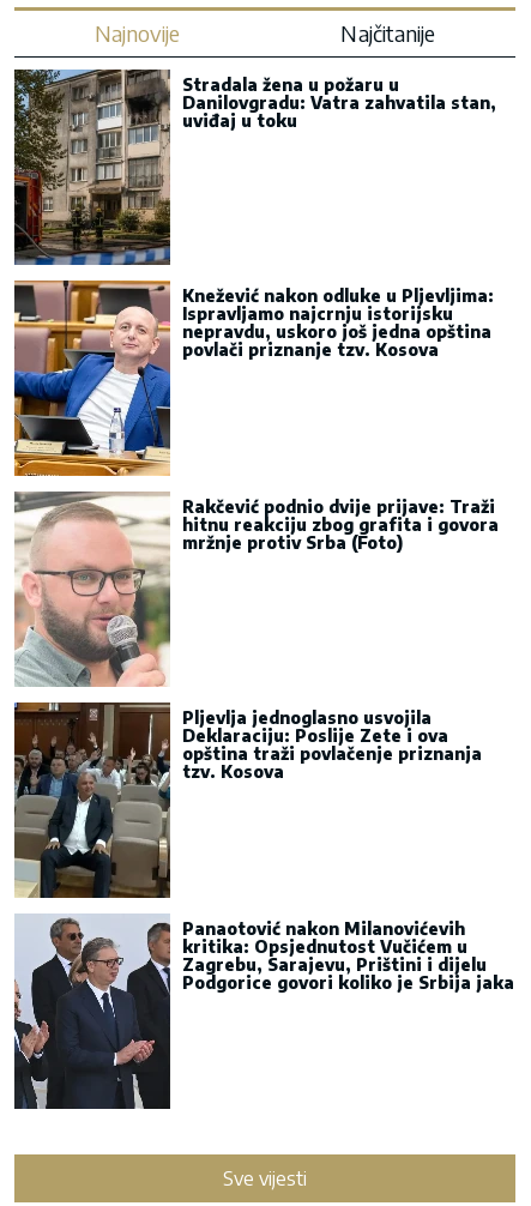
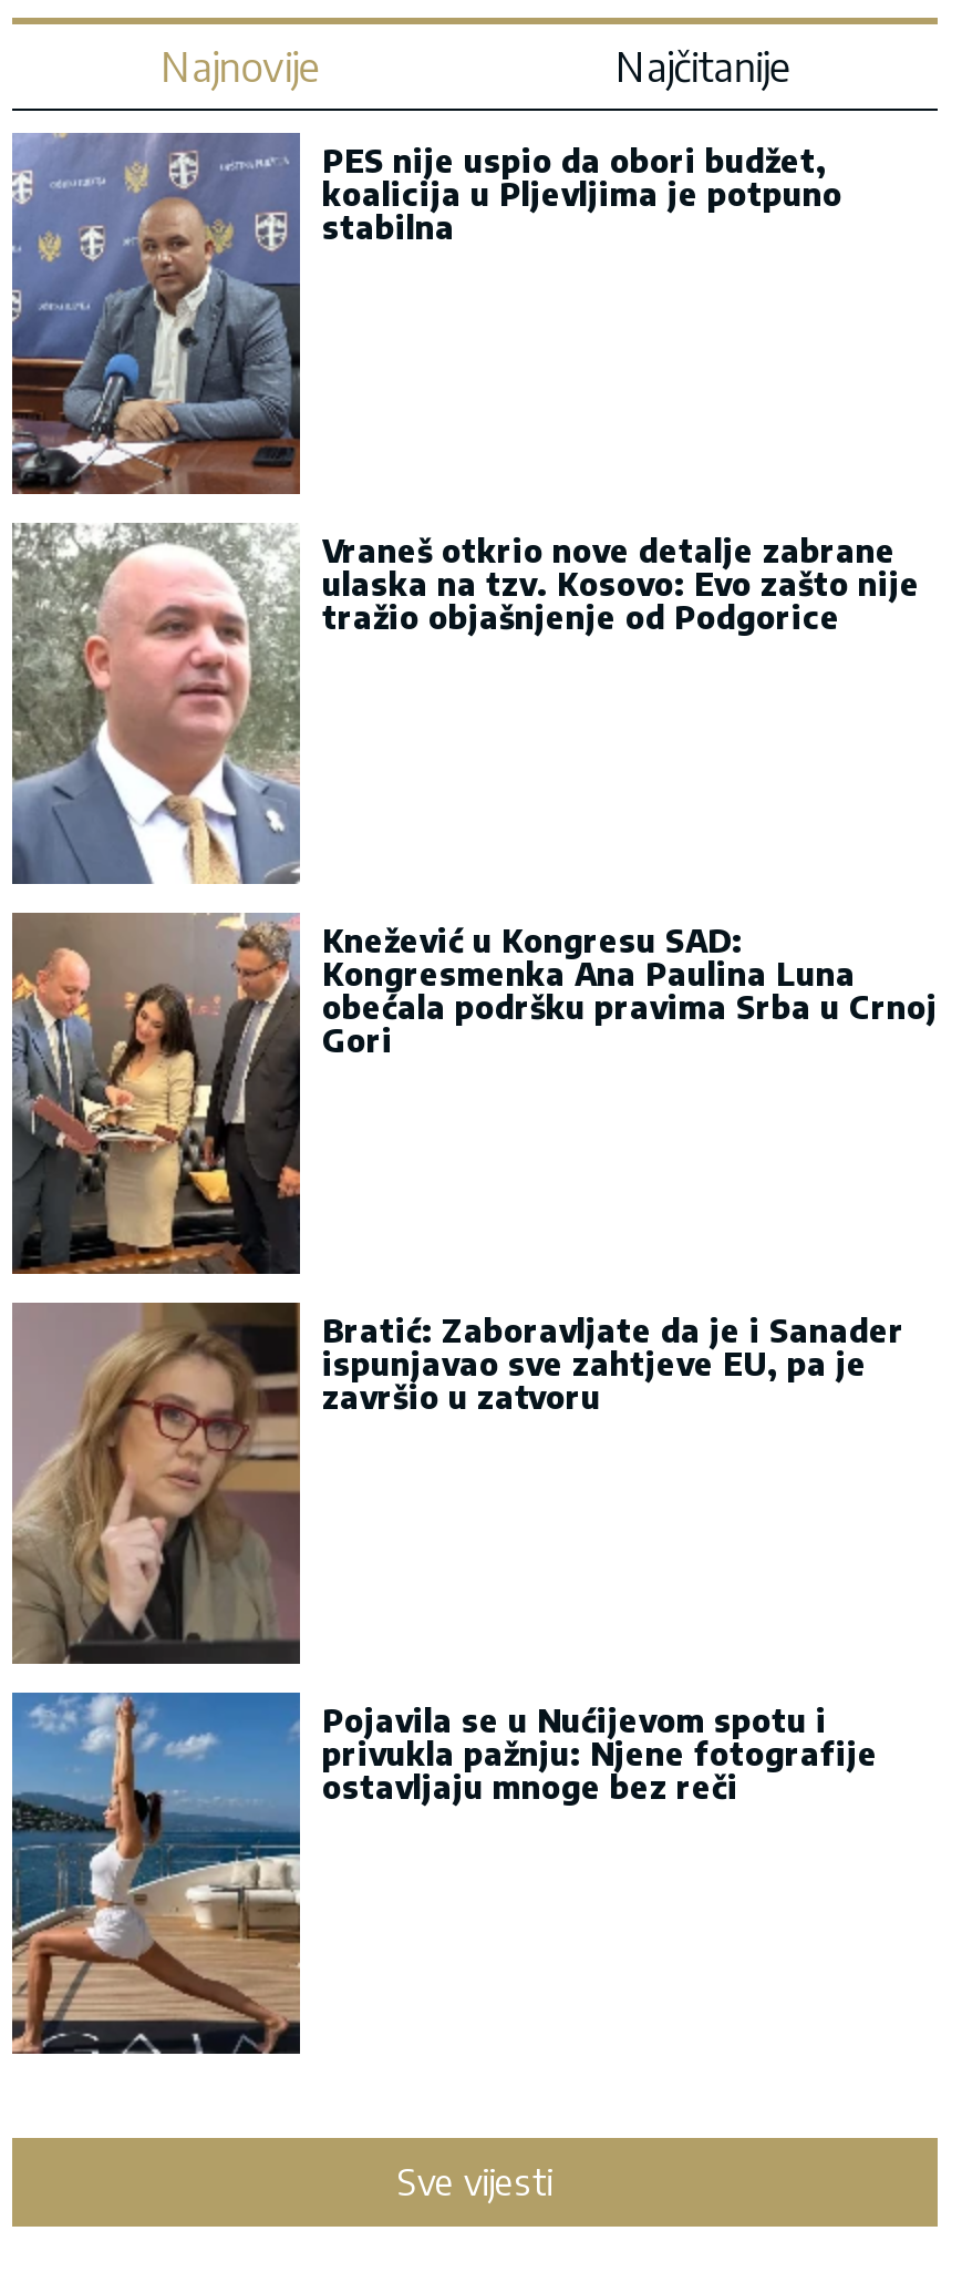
- [image]
- Stradala žena u požaru u
- Danilovgradu: Vatra zahvatila stan,
- uviđaj u toku
+ [image]
+ PES nije uspio da obori budžet,
+ koalicija u Pljevljima je potpuno
+ stabilna

- [image]
- Knežević nakon odluke u Pljevljima:
- Ispravljamo najcrnju istorijsku
- nepravdu, uskoro još jedna opština
- povlači priznanje tzv. Kosova
+ [image]
+ Vraneš otkrio nove detalje zabrane
+ ulaska na tzv. Kosovo: Evo zašto nije
+ tražio objašnjenje od Podgorice

- [image]
- Rakčević podnio dvije prijave: Traži
- hitnu reakciju zbog grafita i govora
- mržnje protiv Srba (Foto)
+ [image]
+ Knežević u Kongresu SAD:
+ Kongresmenka Ana Paulina Luna
+ obećala podršku pravima Srba u Crnoj
+ Gori

- [image]
- Pljevlja jednoglasno usvojila
- Deklaraciju: Poslije Zete i ova
- opština traži povlačenje priznanja
- tzv. Kosova
+ [image]
+ Bratić: Zaboravljate da je i Sanader
+ ispunjavao sve zahtjeve EU, pa je
+ završio u zatvoru

- [image]
- Panaotović nakon Milanovićevih
- kritika: Opsjednutost Vučićem u
- Zagrebu, Sarajevu, Prištini i dijelu
- Podgorice govori koliko je Srbija jaka
+ [image]
+ Pojavila se u Nućijevom spotu i
+ privukla pažnju: Njene fotografije
+ ostavljaju mnoge bez reči
